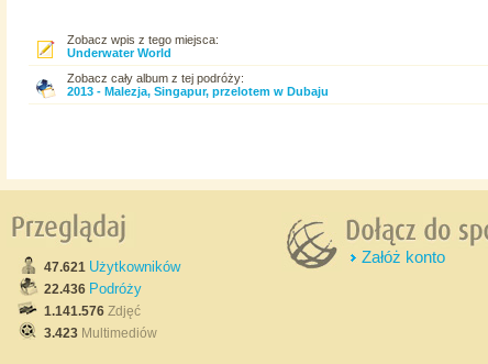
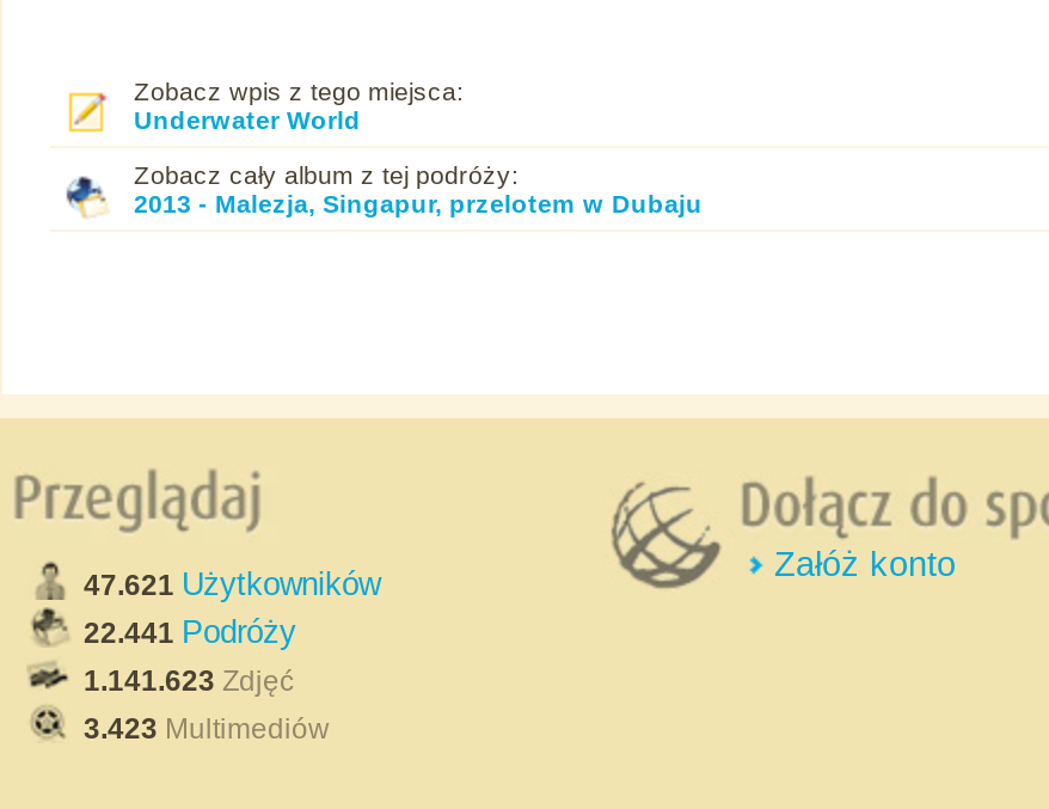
- 22.436 Podróży
+ 22.441 Podróży

- 1.141.576 Zdjęć
+ 1.141.623 Zdjęć
